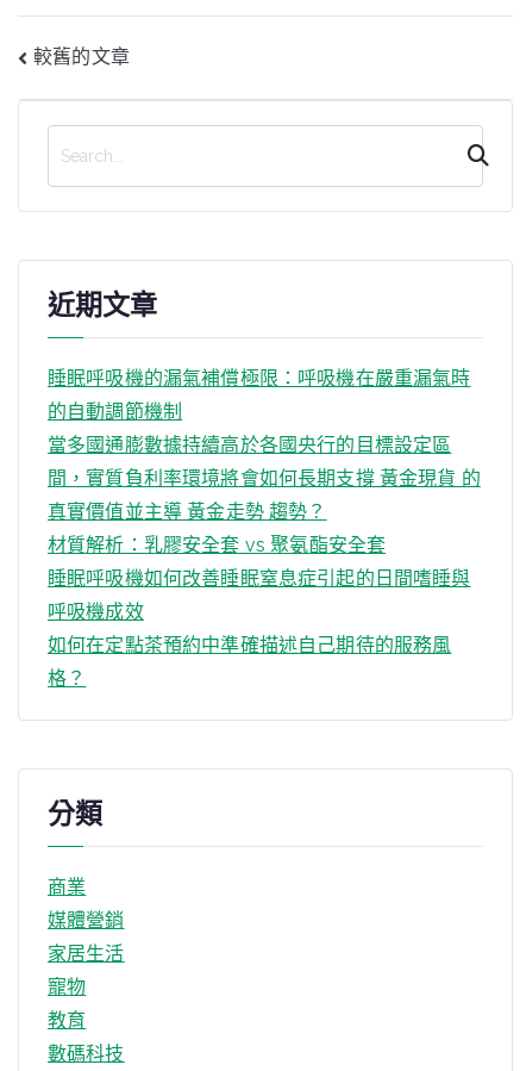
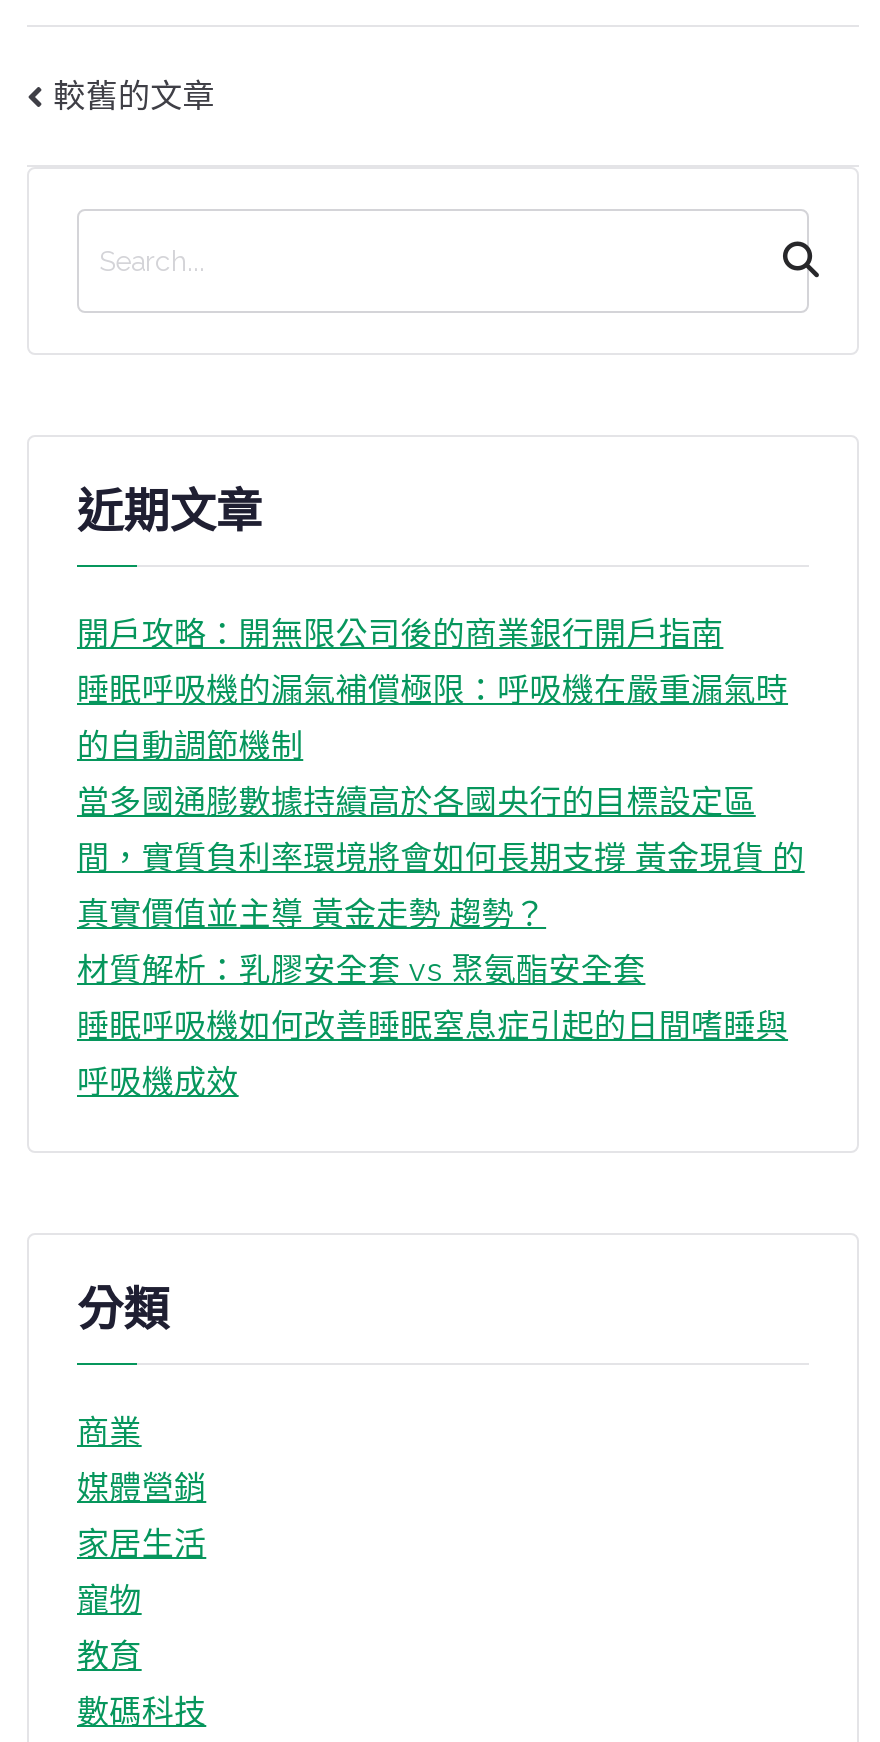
+ 開戶攻略：開無限公司後的商業銀行開戶指南

moved down: 睡眠呼吸機的漏氣補償極限：呼吸機在嚴重漏氣時 | 當多國通膨數據持續高於各國央行的目標設定區 | 間，實質負利率環境將會如何長期支撐 黃金現貨 的 | 真實價值並主導 黃金走勢 趨勢？ | 材質解析：乳膠安全套 vs 聚氨酯安全套 | 睡眠呼吸機如何改善睡眠窒息症引起的日間嗜睡與 | 呼吸機成效

- 如何在定點茶預約中準確描述自己期待的服務風
- 格？
